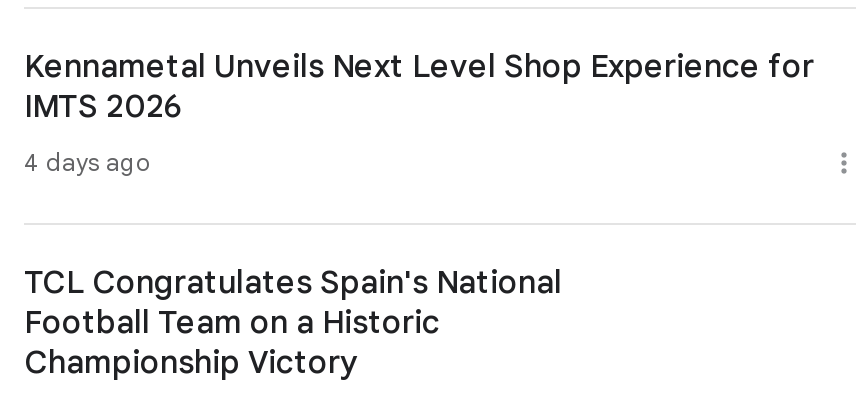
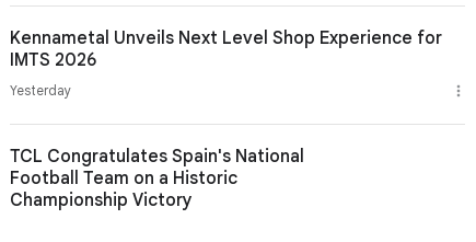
- 4 days ago
+ Yesterday
